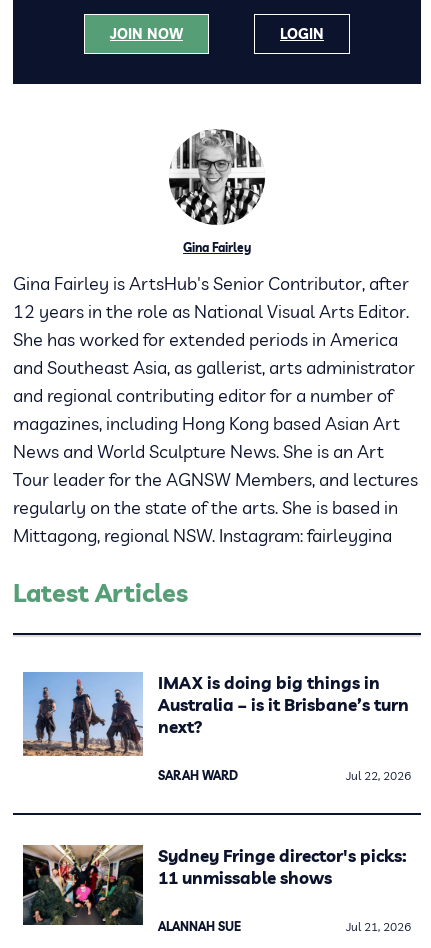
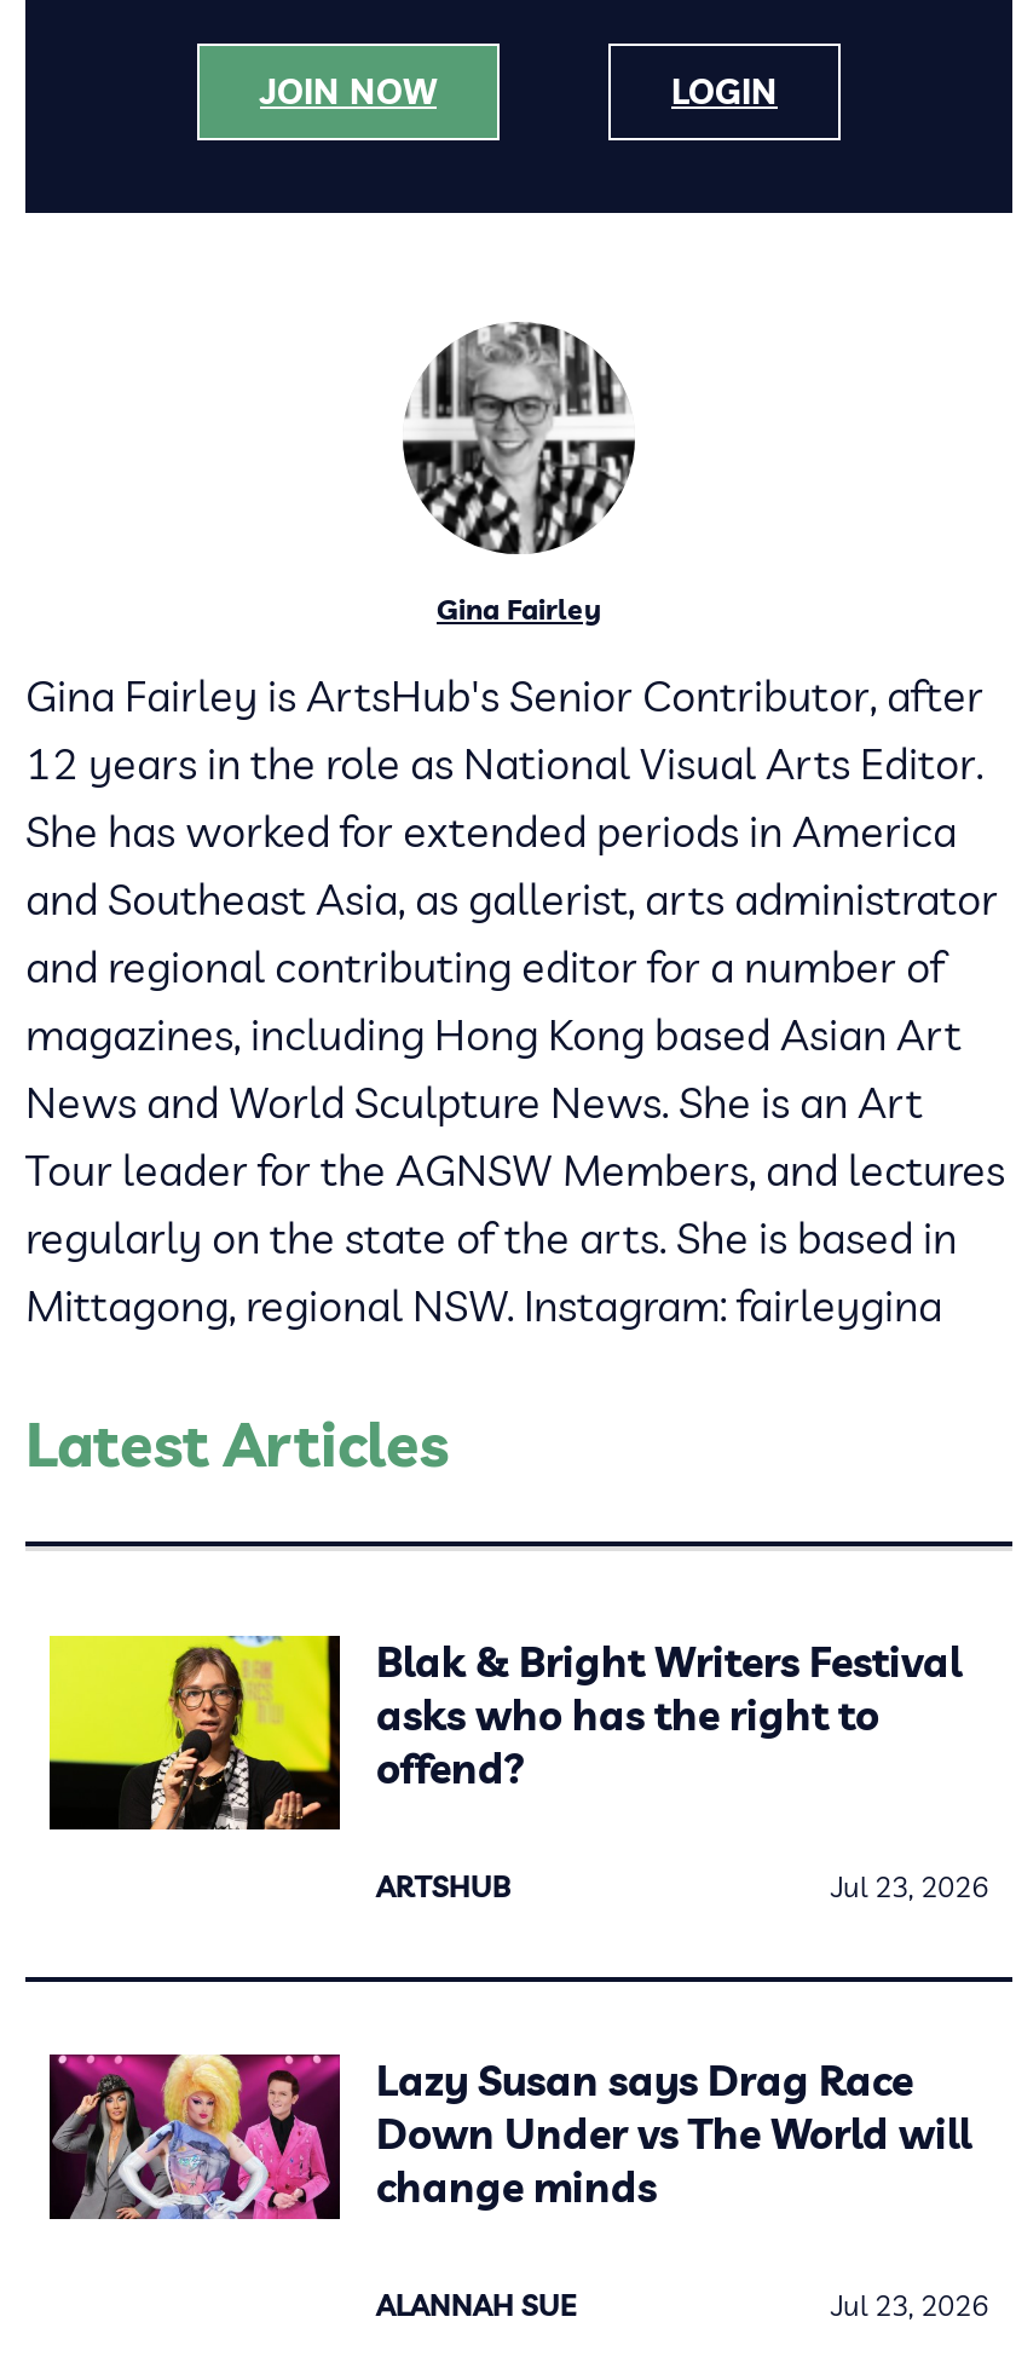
- [image]
- IMAX is doing big things in
- Australia – is it Brisbane’s turn
- next?
+ [image]
+ Blak & Bright Writers Festival
+ asks who has the right to
+ offend?

- SARAH WARD
- Jul 22, 2026
+ ARTSHUB
+ Jul 23, 2026

- [image]
- Sydney Fringe director's picks:
- 11 unmissable shows
+ [image]
+ Lazy Susan says Drag Race
+ Down Under vs The World will
+ change minds

- Jul 21, 2026
+ Jul 23, 2026
